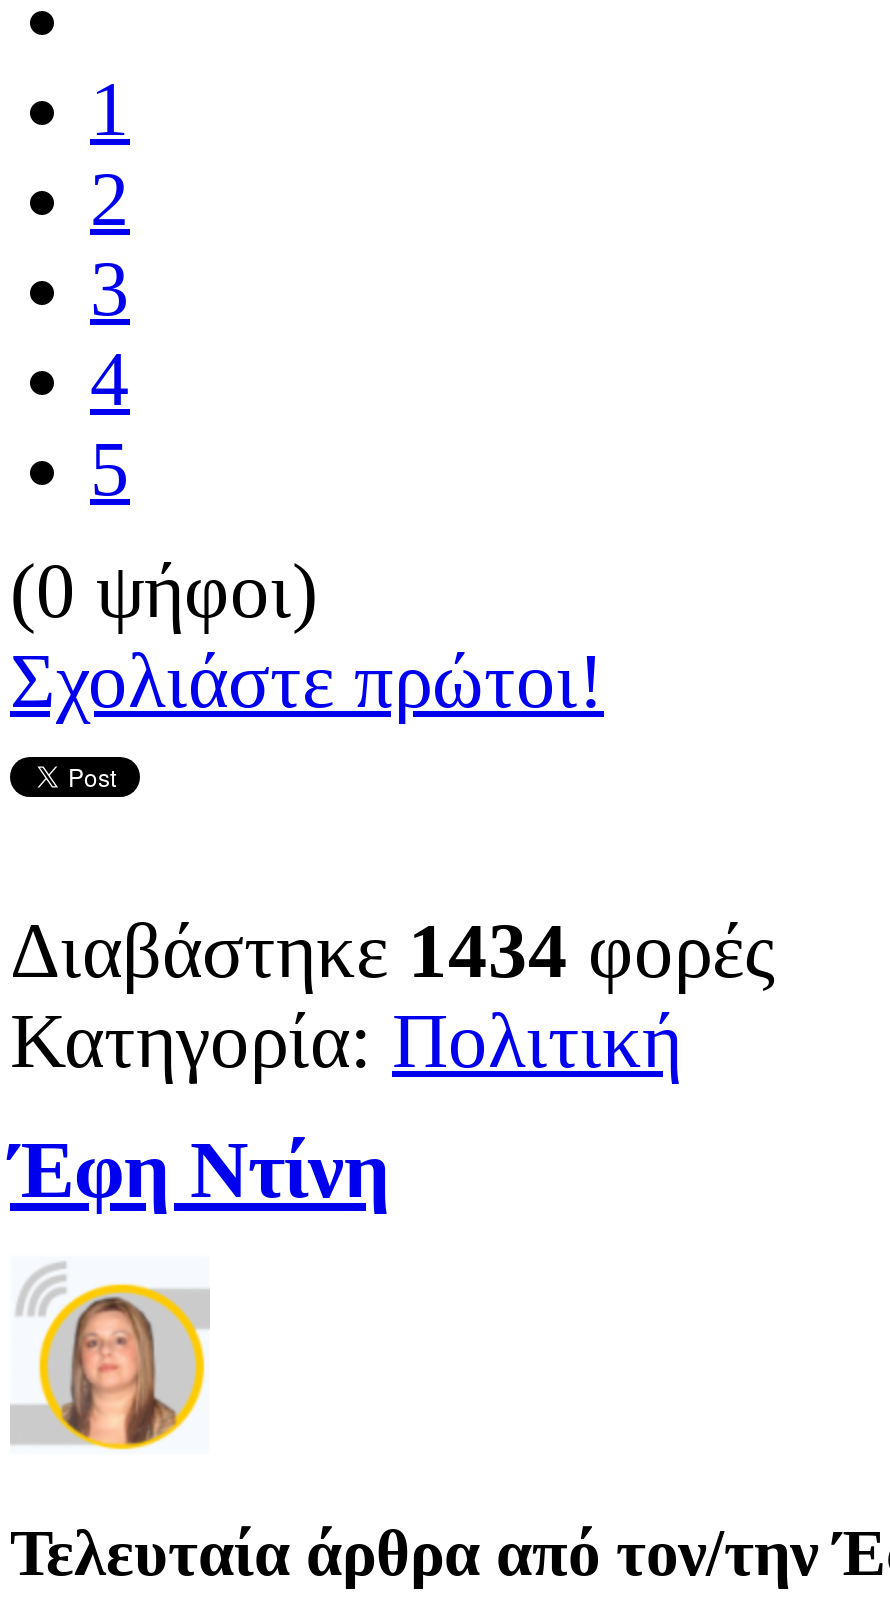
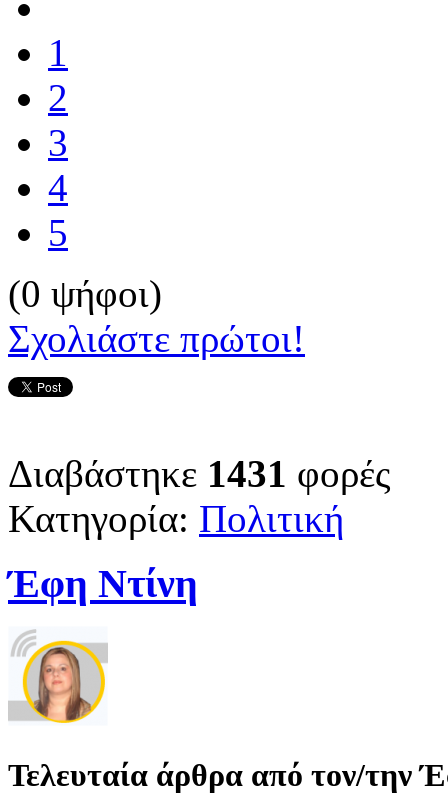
- Διαβάστηκε 1434 φορές
+ Διαβάστηκε 1431 φορές
